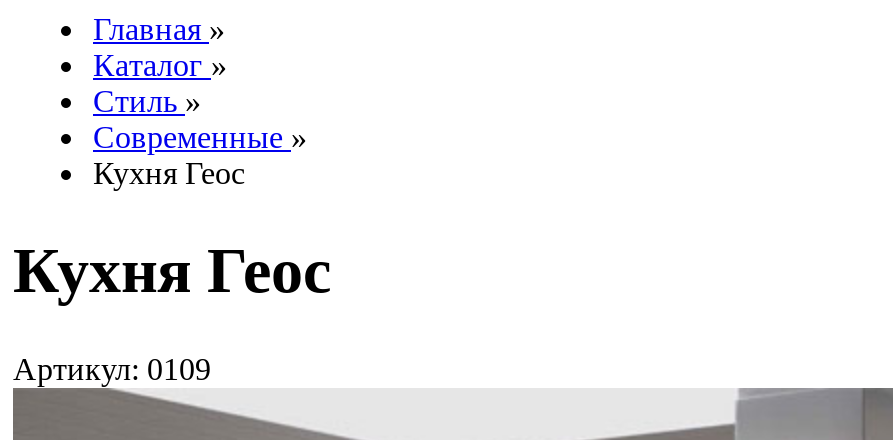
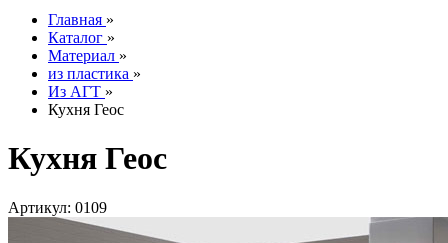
- Стиль »
- Современные »
+ Материал »
+ из пластика »
+ Из АГТ »
